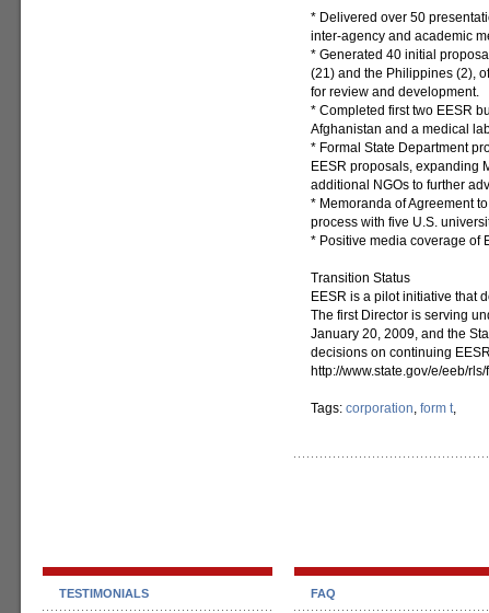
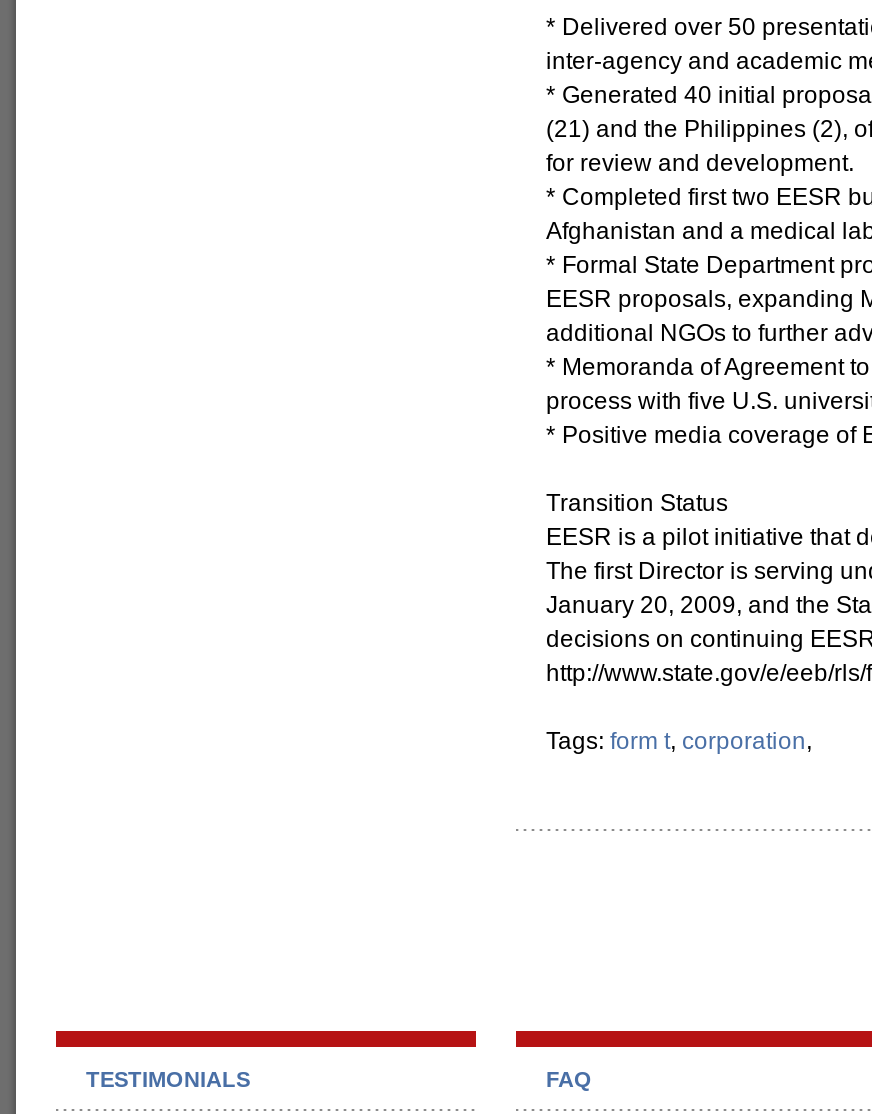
- Tags: corporation, form t,
+ Tags: form t, corporation,
